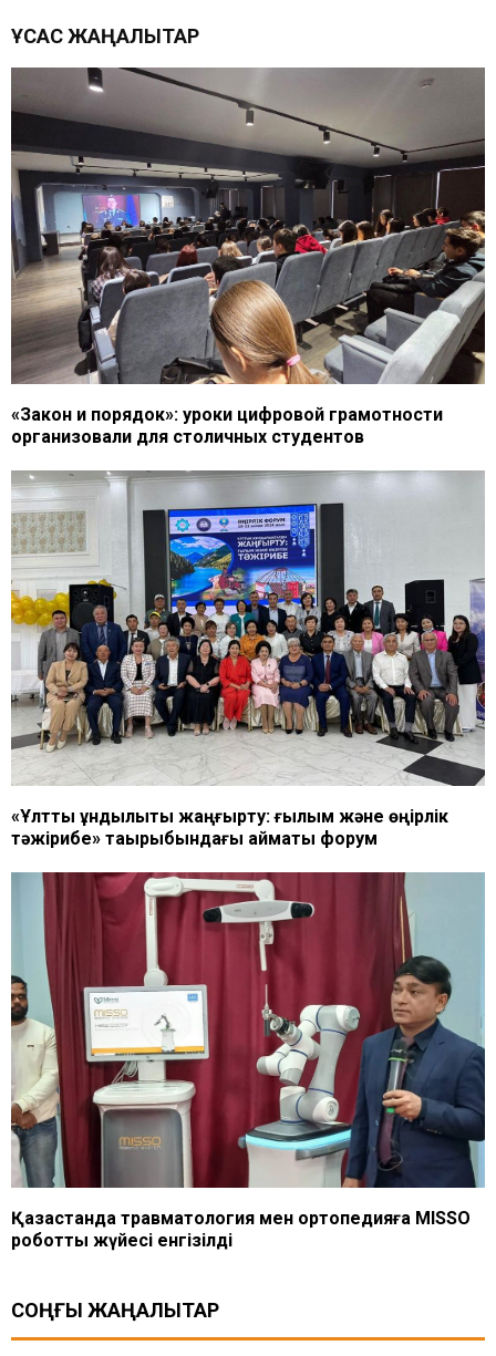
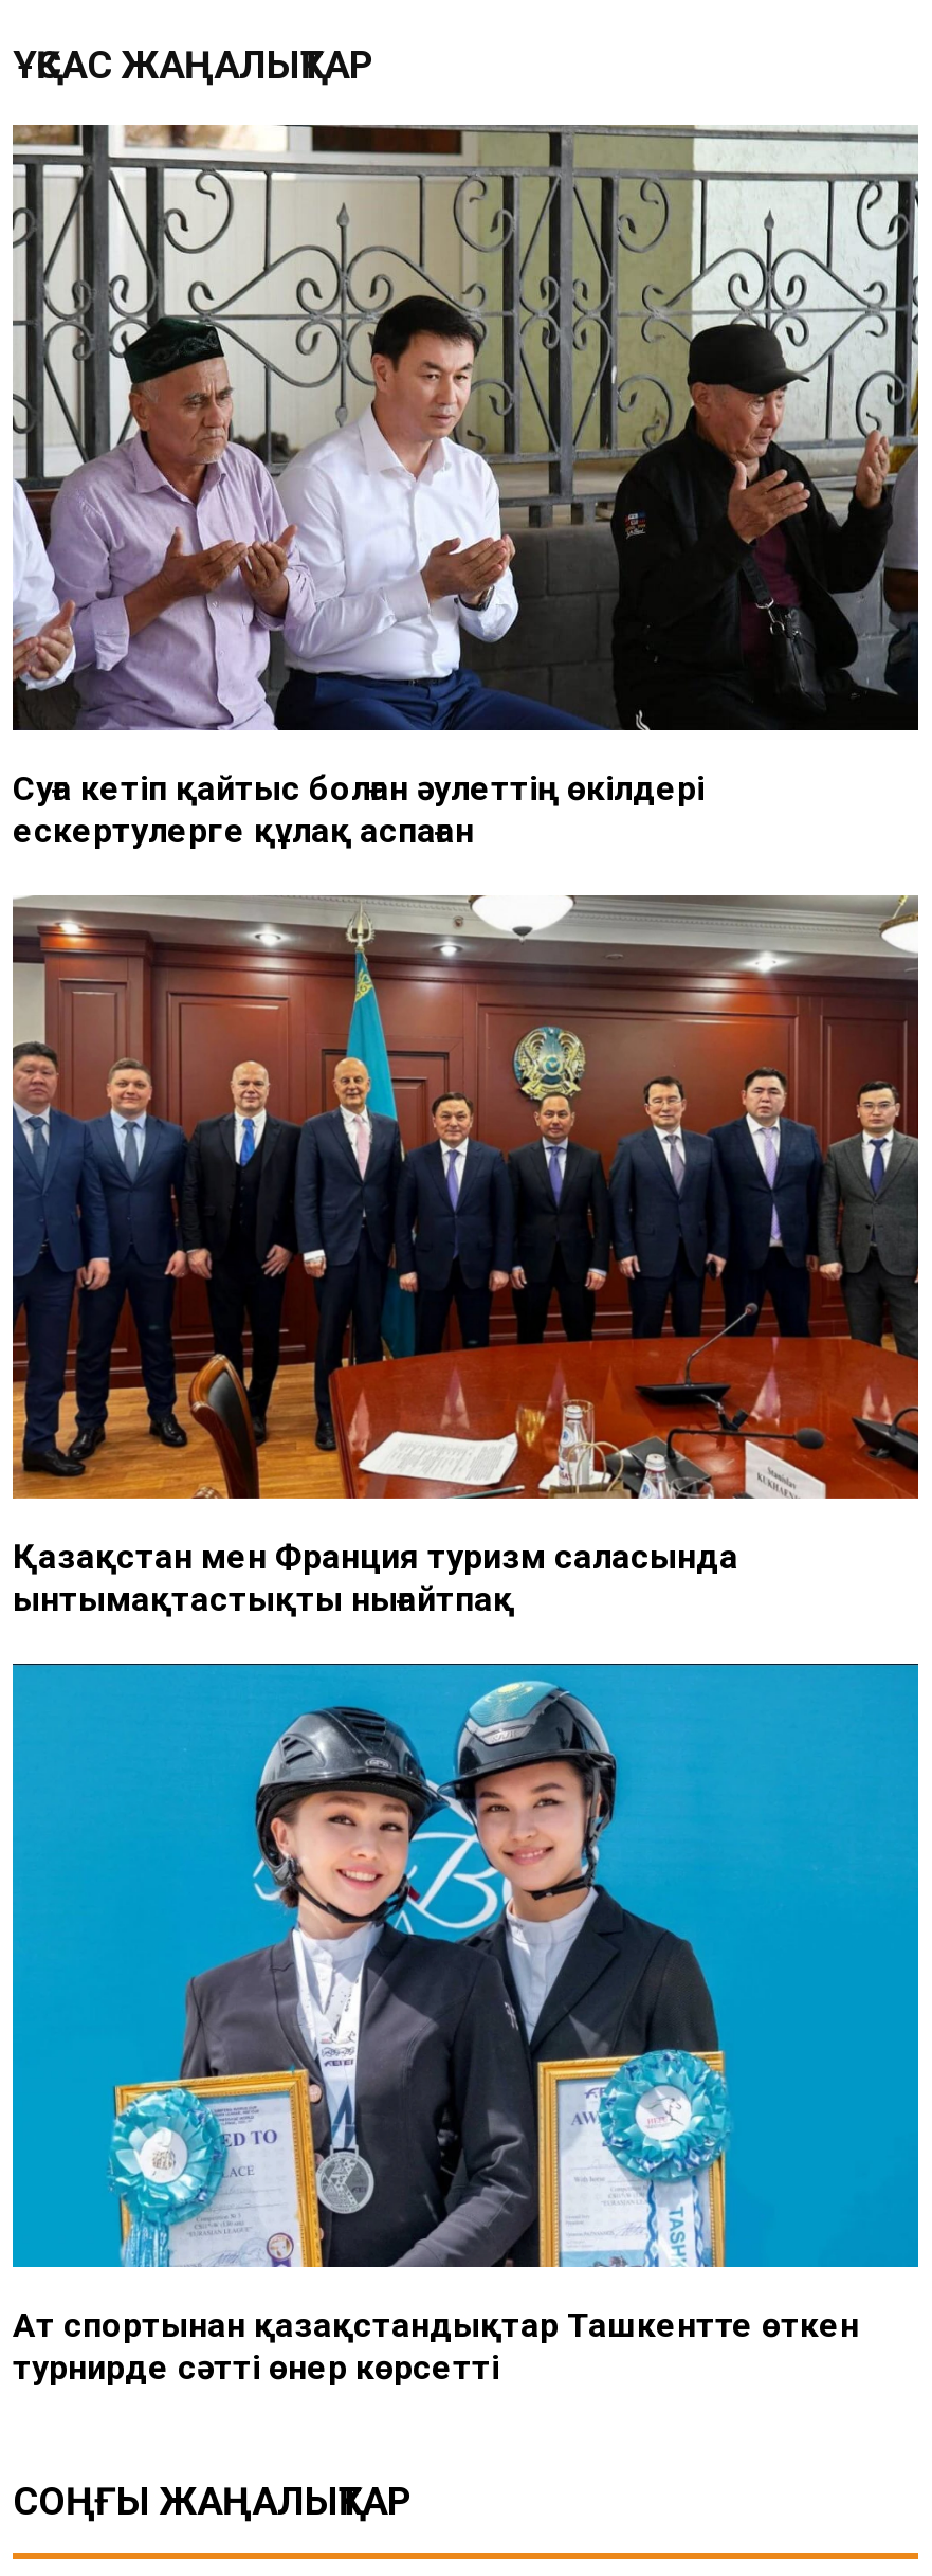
- [image]
- «Закон и порядок»: уроки цифровой грамотности
- организовали для столичных студентов
+ [image]
+ Суға кетіп қайтыс болған әулеттің өкілдері
+ ескертулерге құлақ аспаған

- [image]
- «Ұлттық құндылықты жаңғырту: ғылым және өңірлік
- тәжірибе» тақырыбындағы аймақтық форум
+ [image]
+ Қазақстан мен Франция туризм саласында
+ ынтымақтастықты нығайтпақ

- [image]
- Қазақстанда травматология мен ортопедияға MISSO
- роботтық жүйесі енгізілді
+ [image]
+ Ат спортынан қазақстандықтар Ташкентте өткен
+ турнирде сәтті өнер көрсетті
